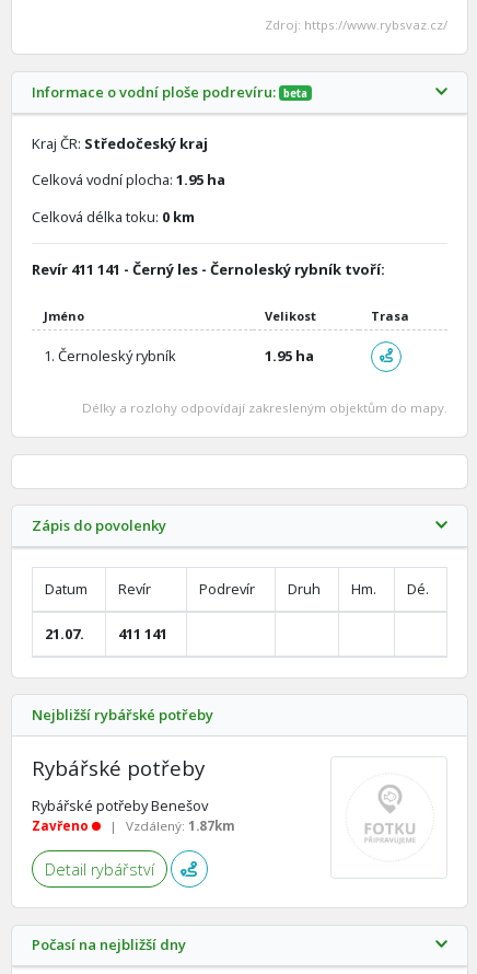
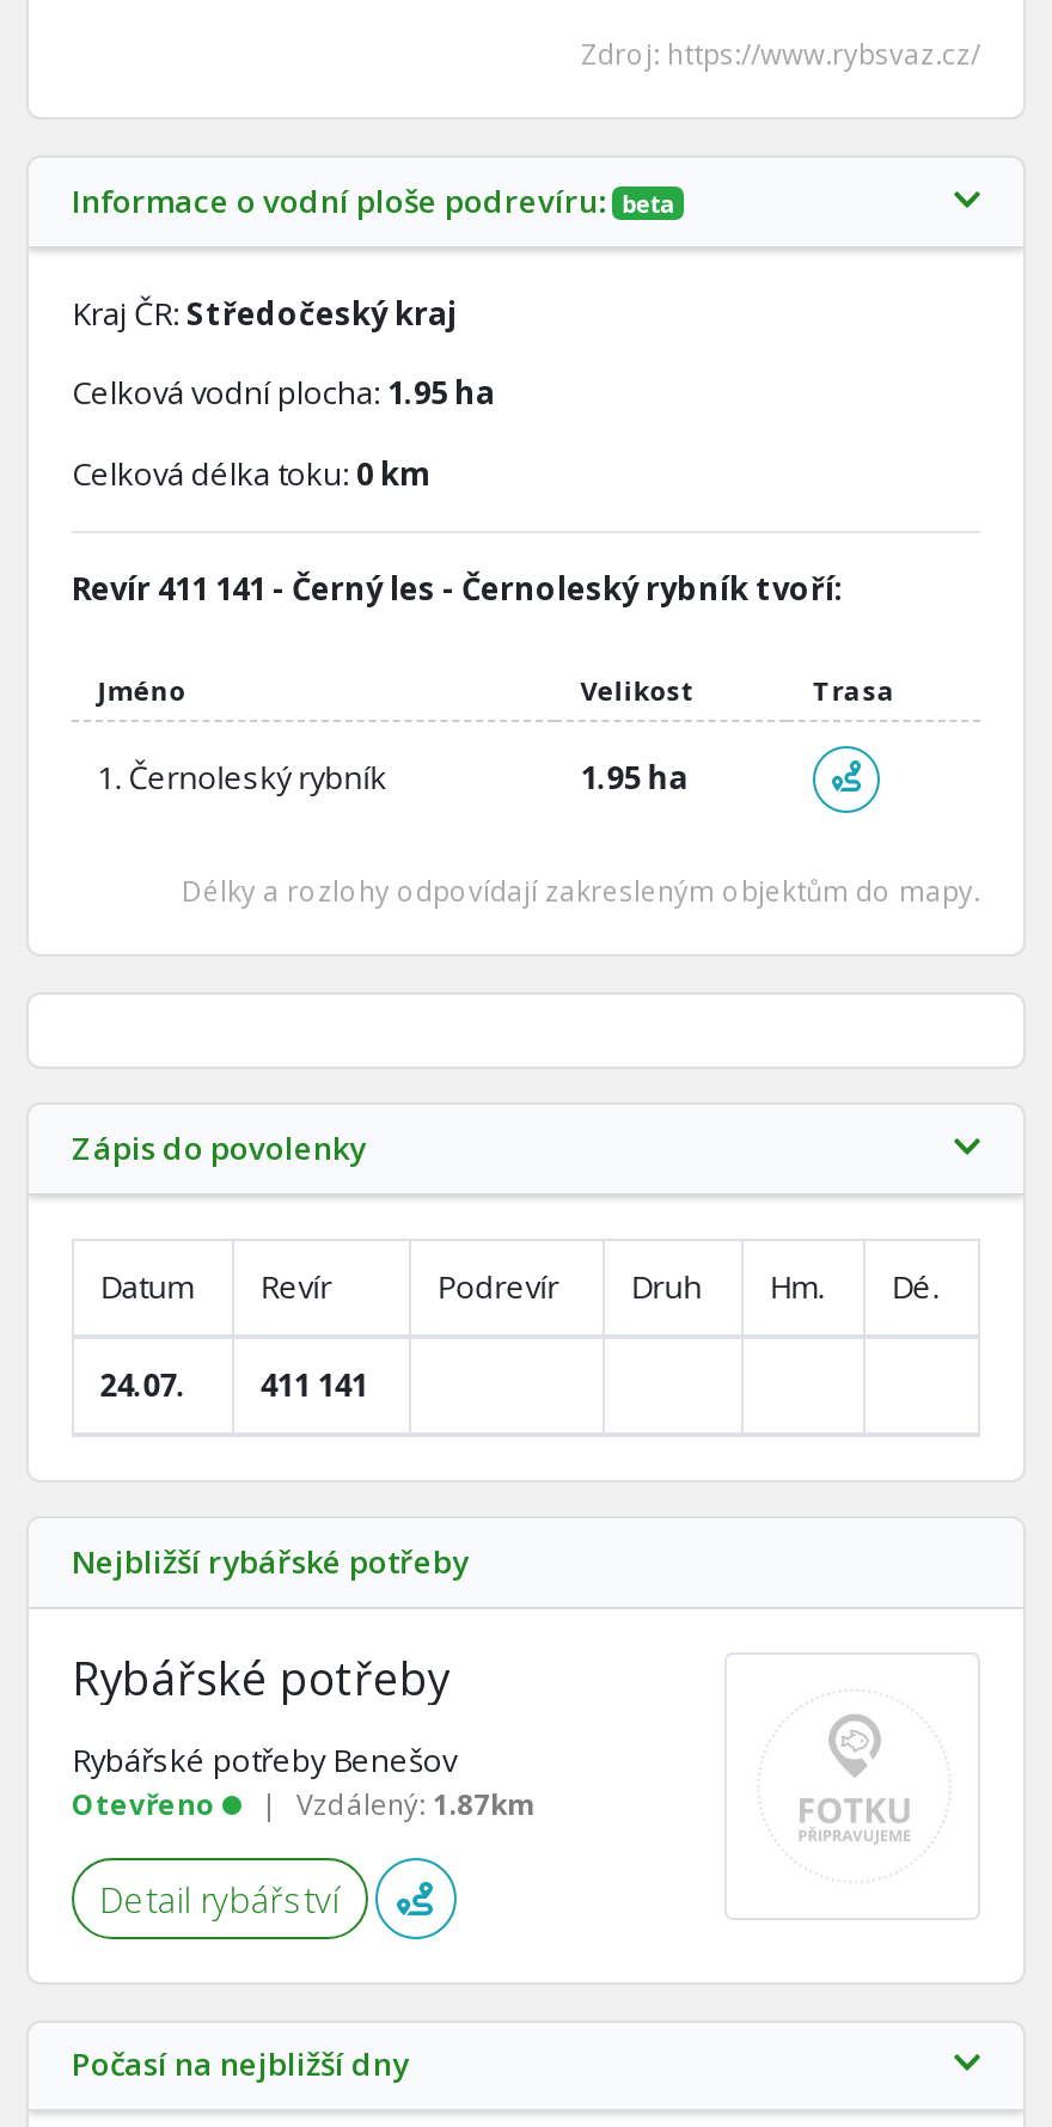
- 21.07. 411 141
+ 24.07. 411 141

- Zavřeno
+ Otevřeno
